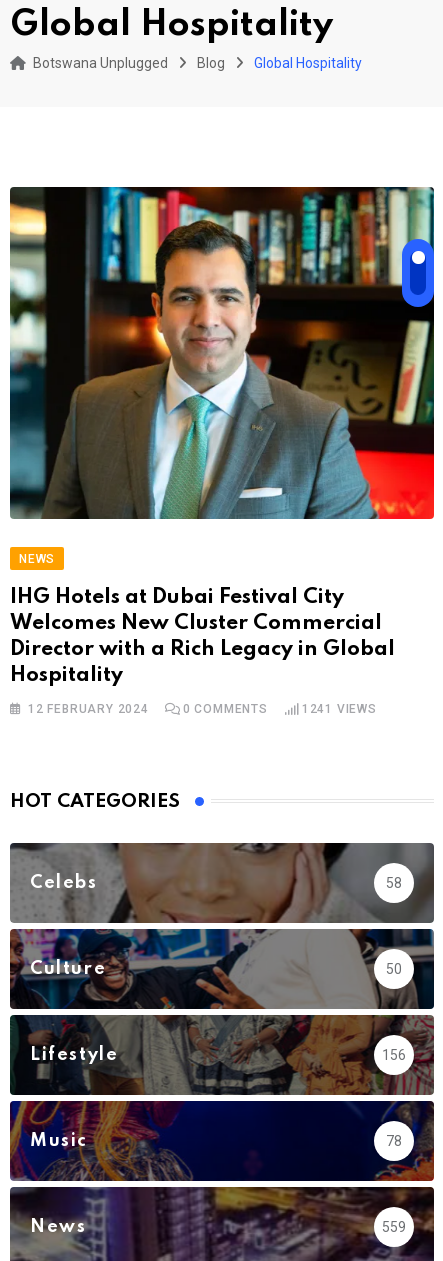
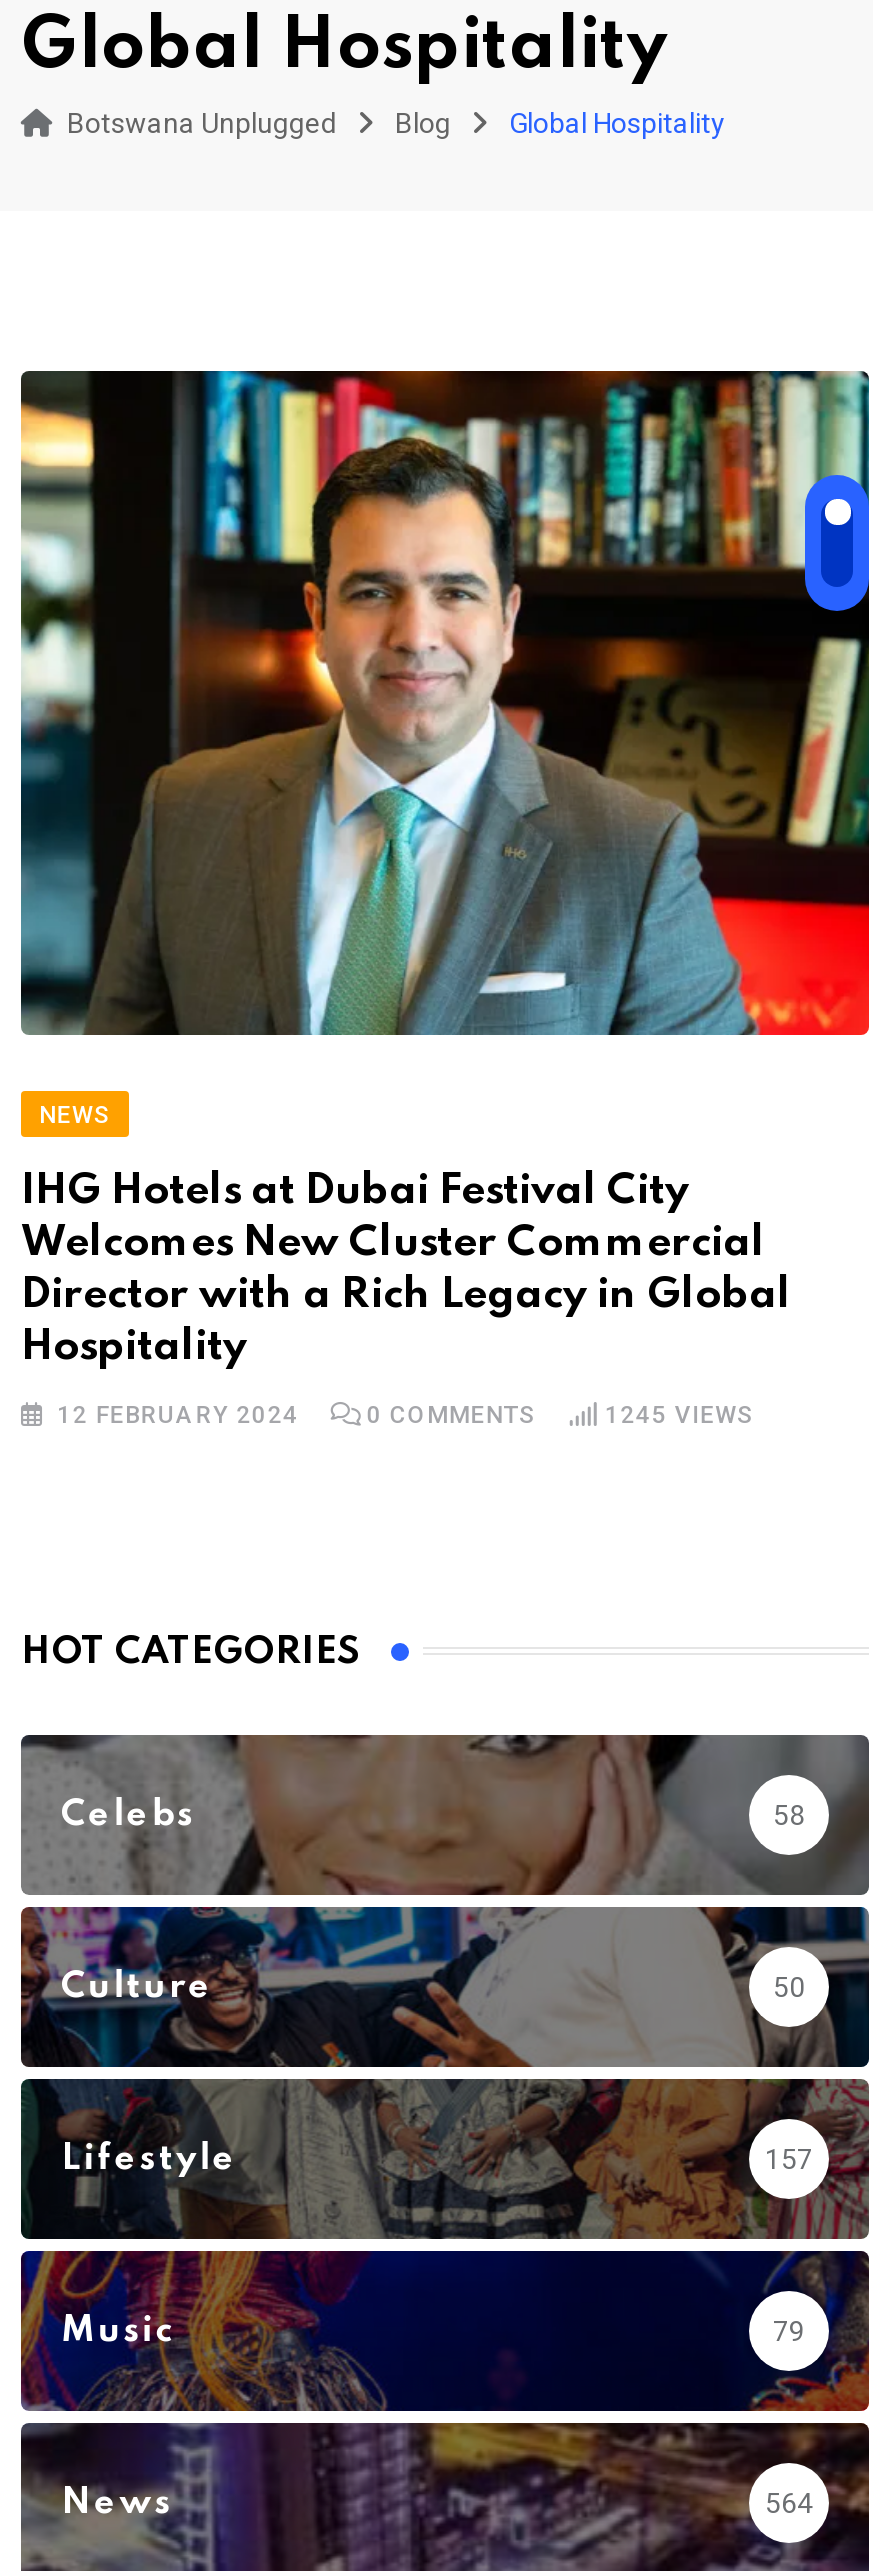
- 1241 VIEWS
+ 1245 VIEWS

- 156
+ 157

- 78
+ 79

- 559
+ 564
